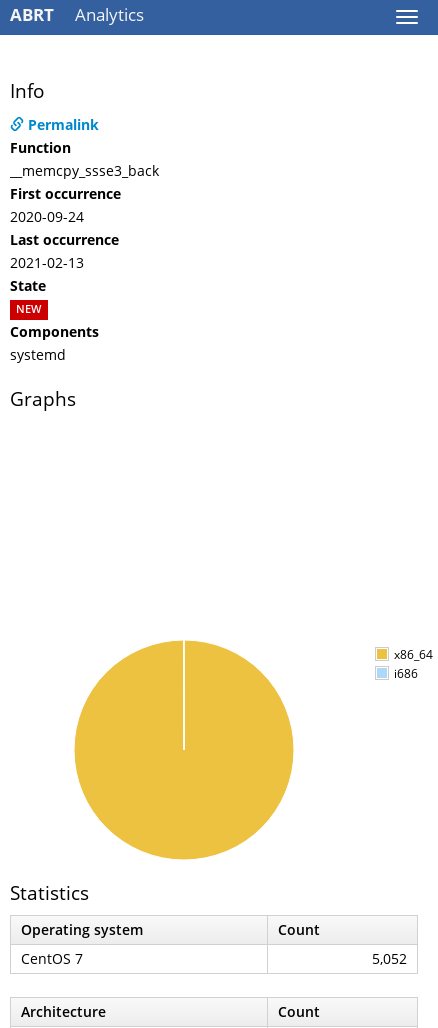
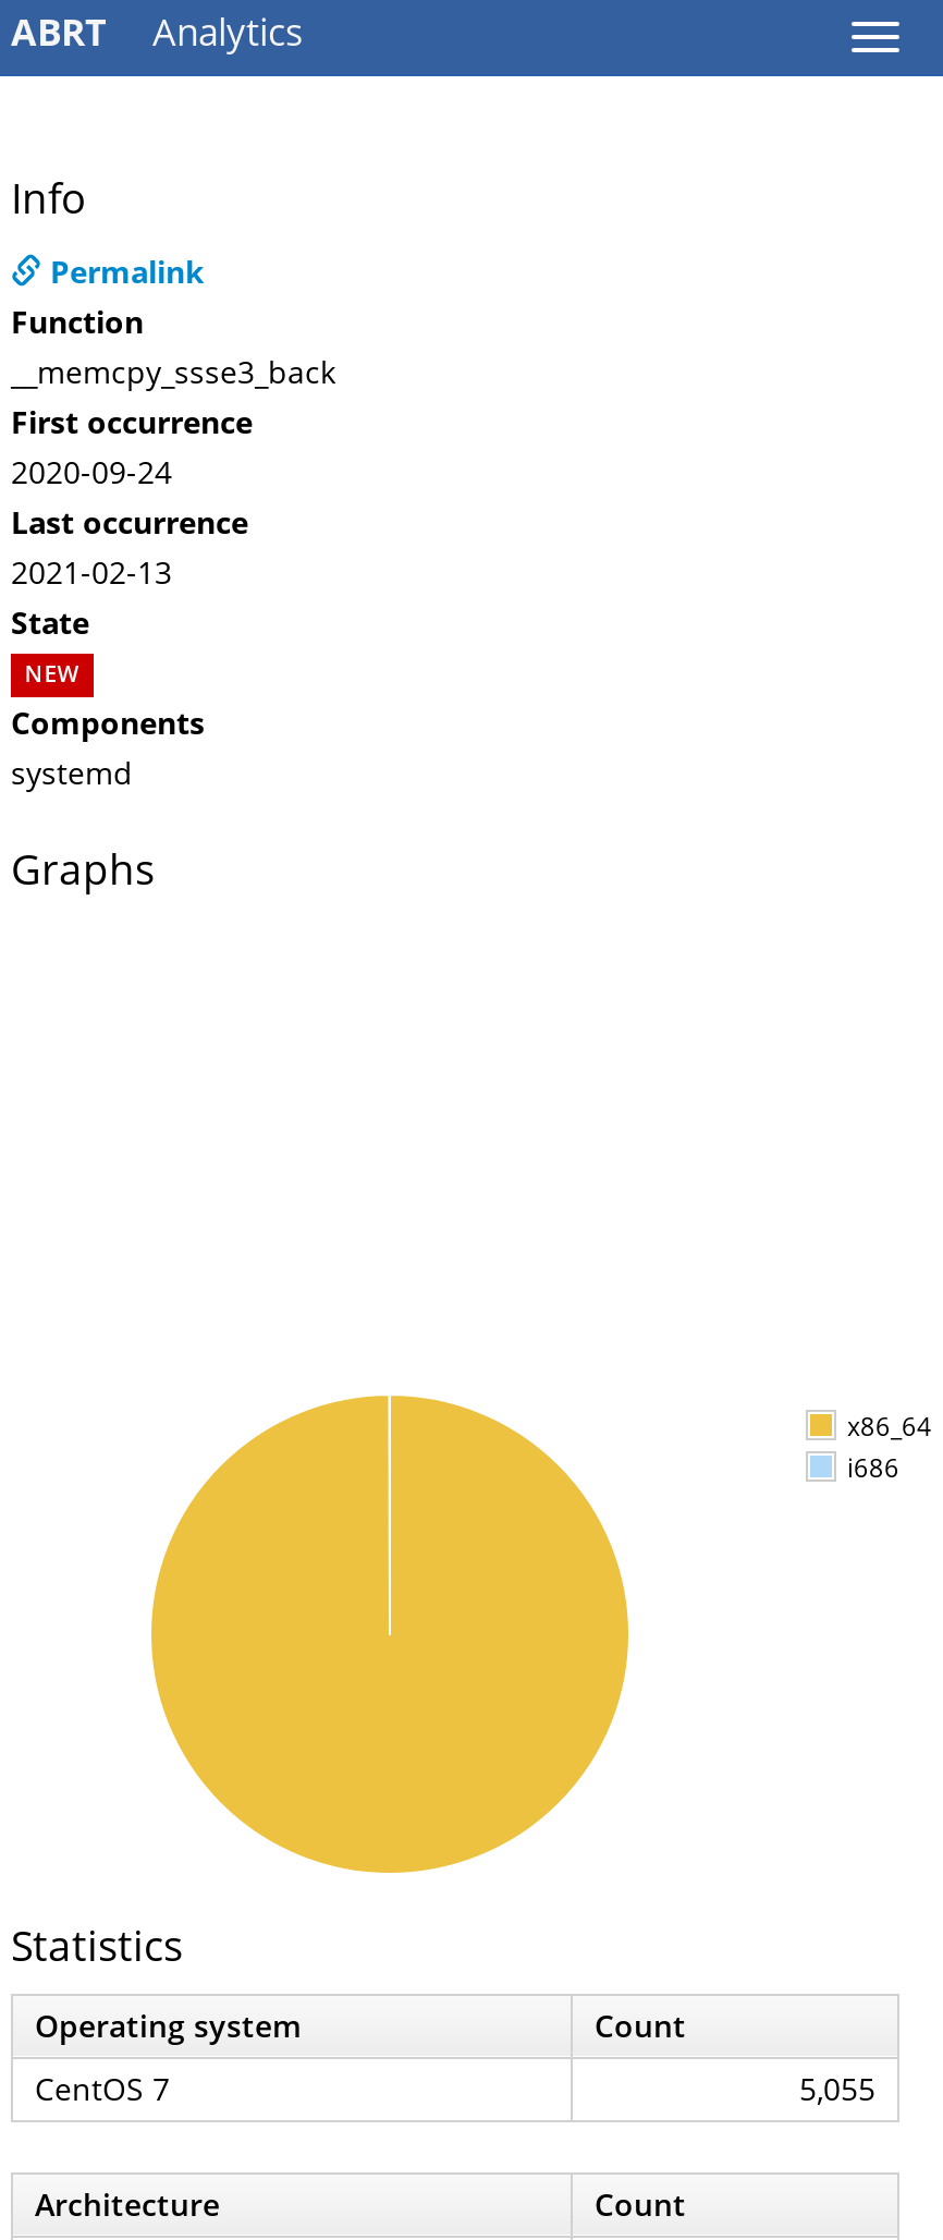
- 5,052
+ 5,055
